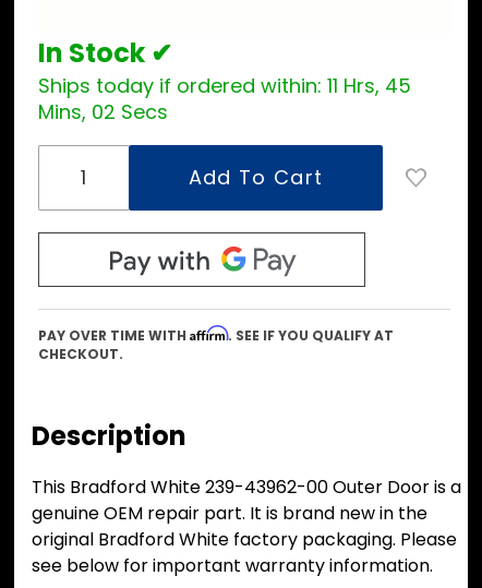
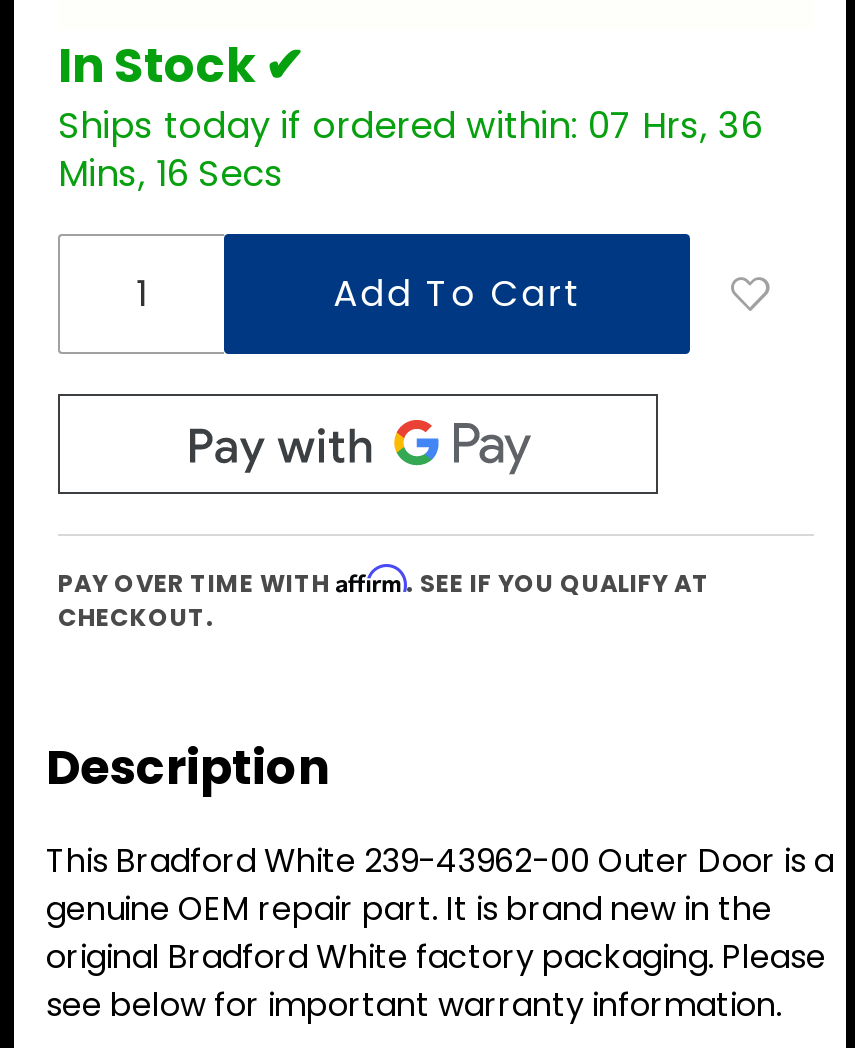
- Ships today if ordered within: 11 Hrs, 45
+ Ships today if ordered within: 07 Hrs, 36

- Mins, 02 Secs
+ Mins, 16 Secs
